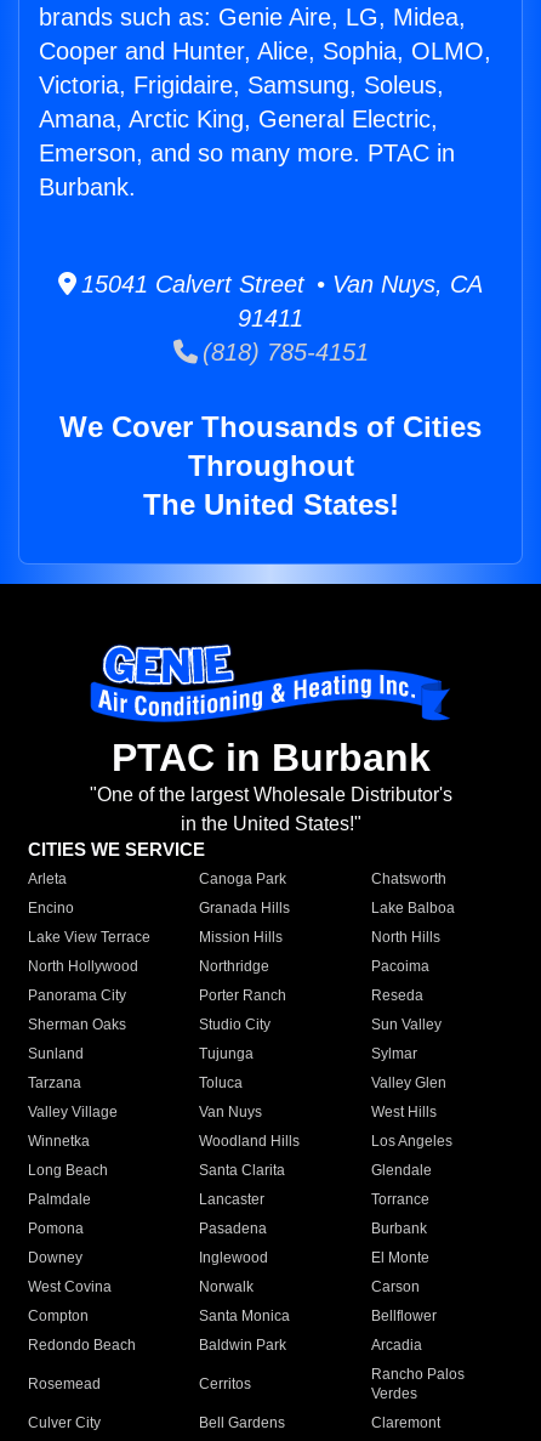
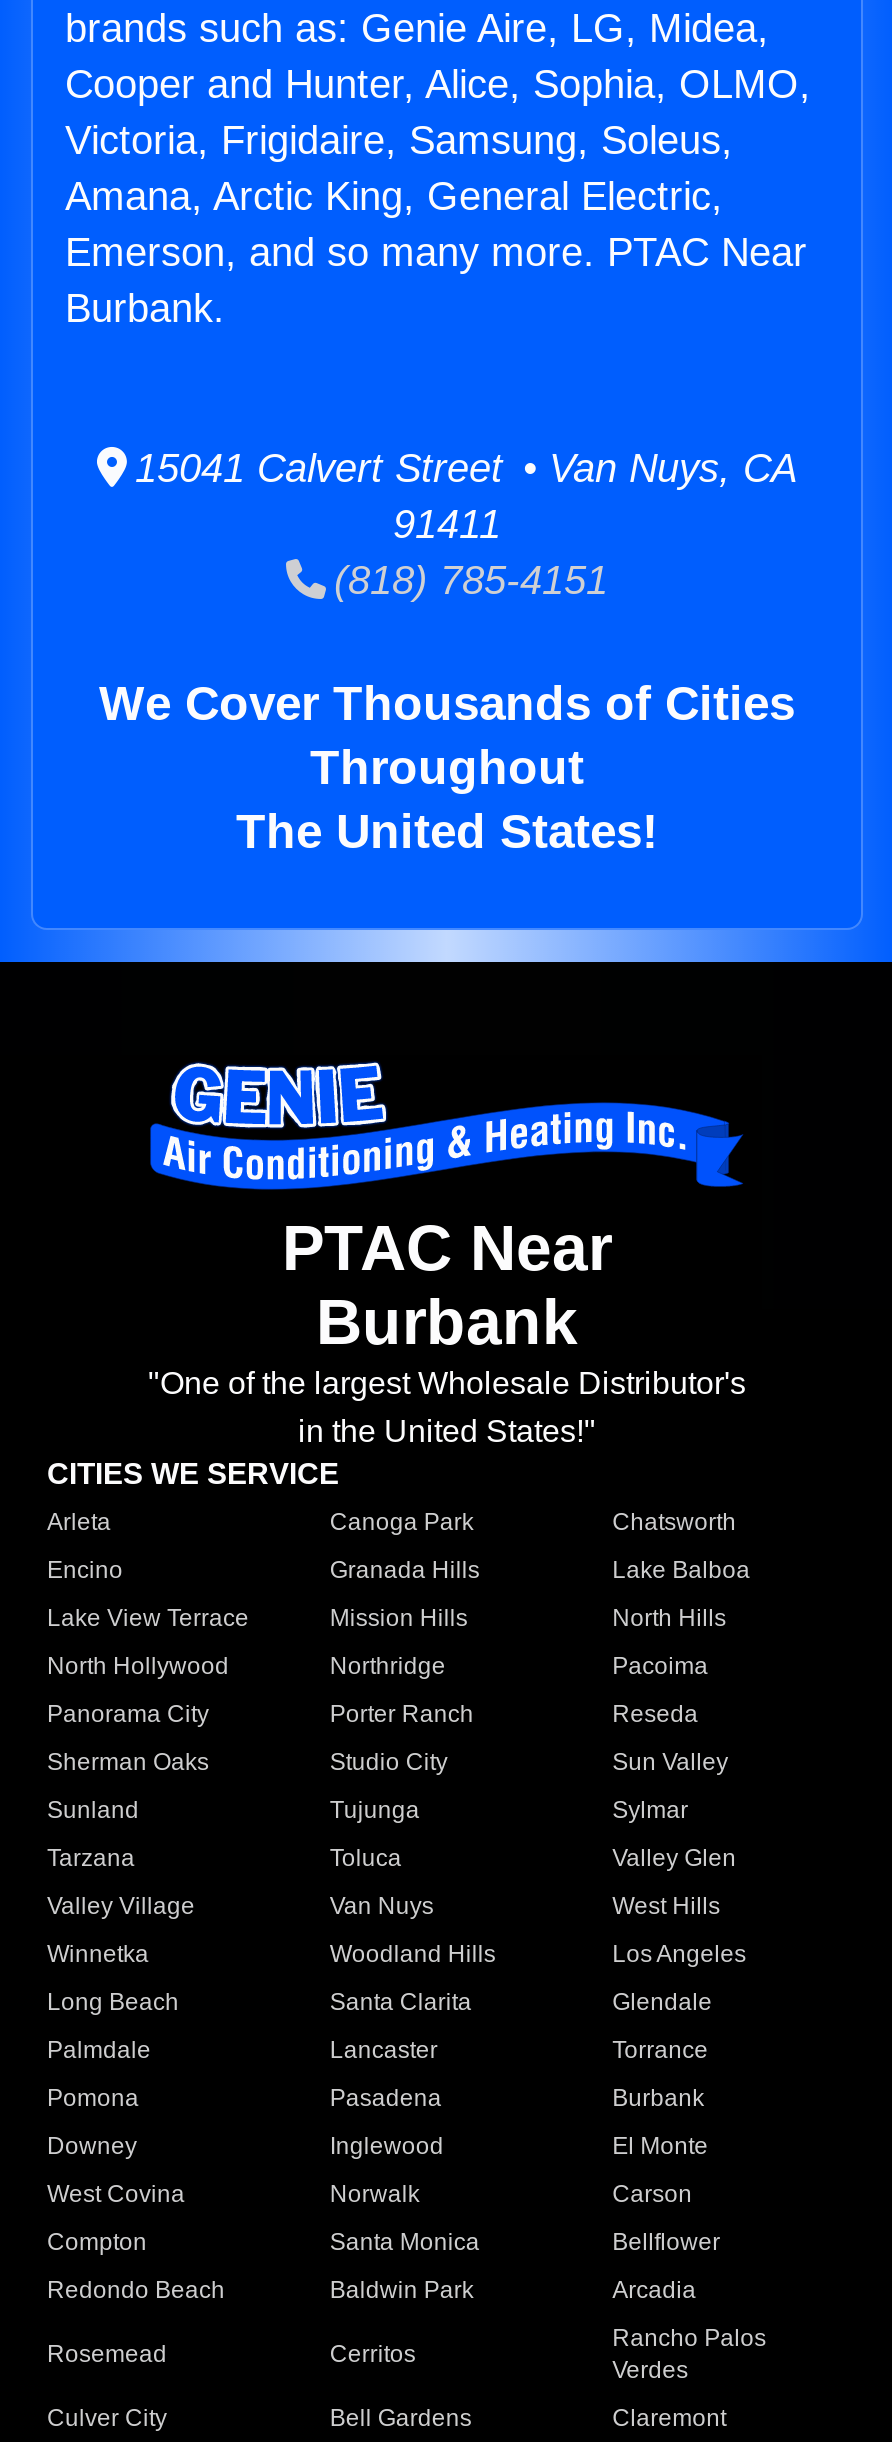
- Emerson, and so many more. PTAC in
+ Emerson, and so many more. PTAC Near

- PTAC in Burbank
+ PTAC Near
+ Burbank
